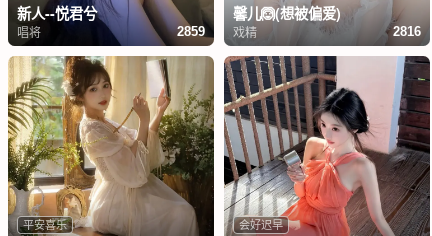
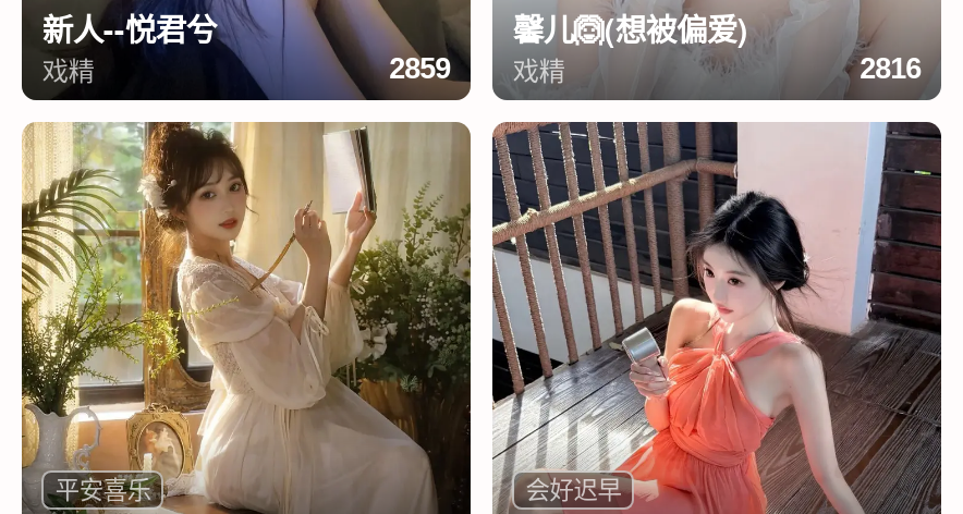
- 唱将
+ 戏精
